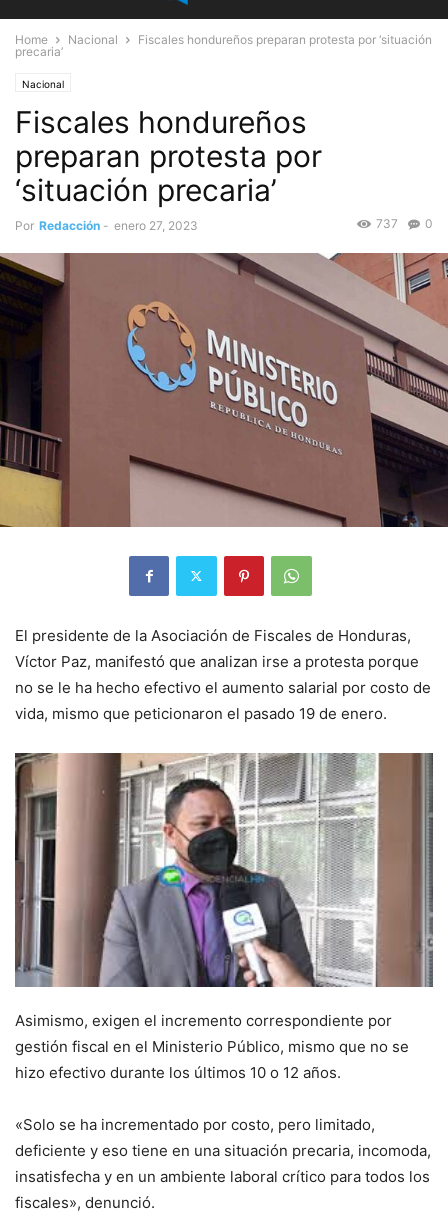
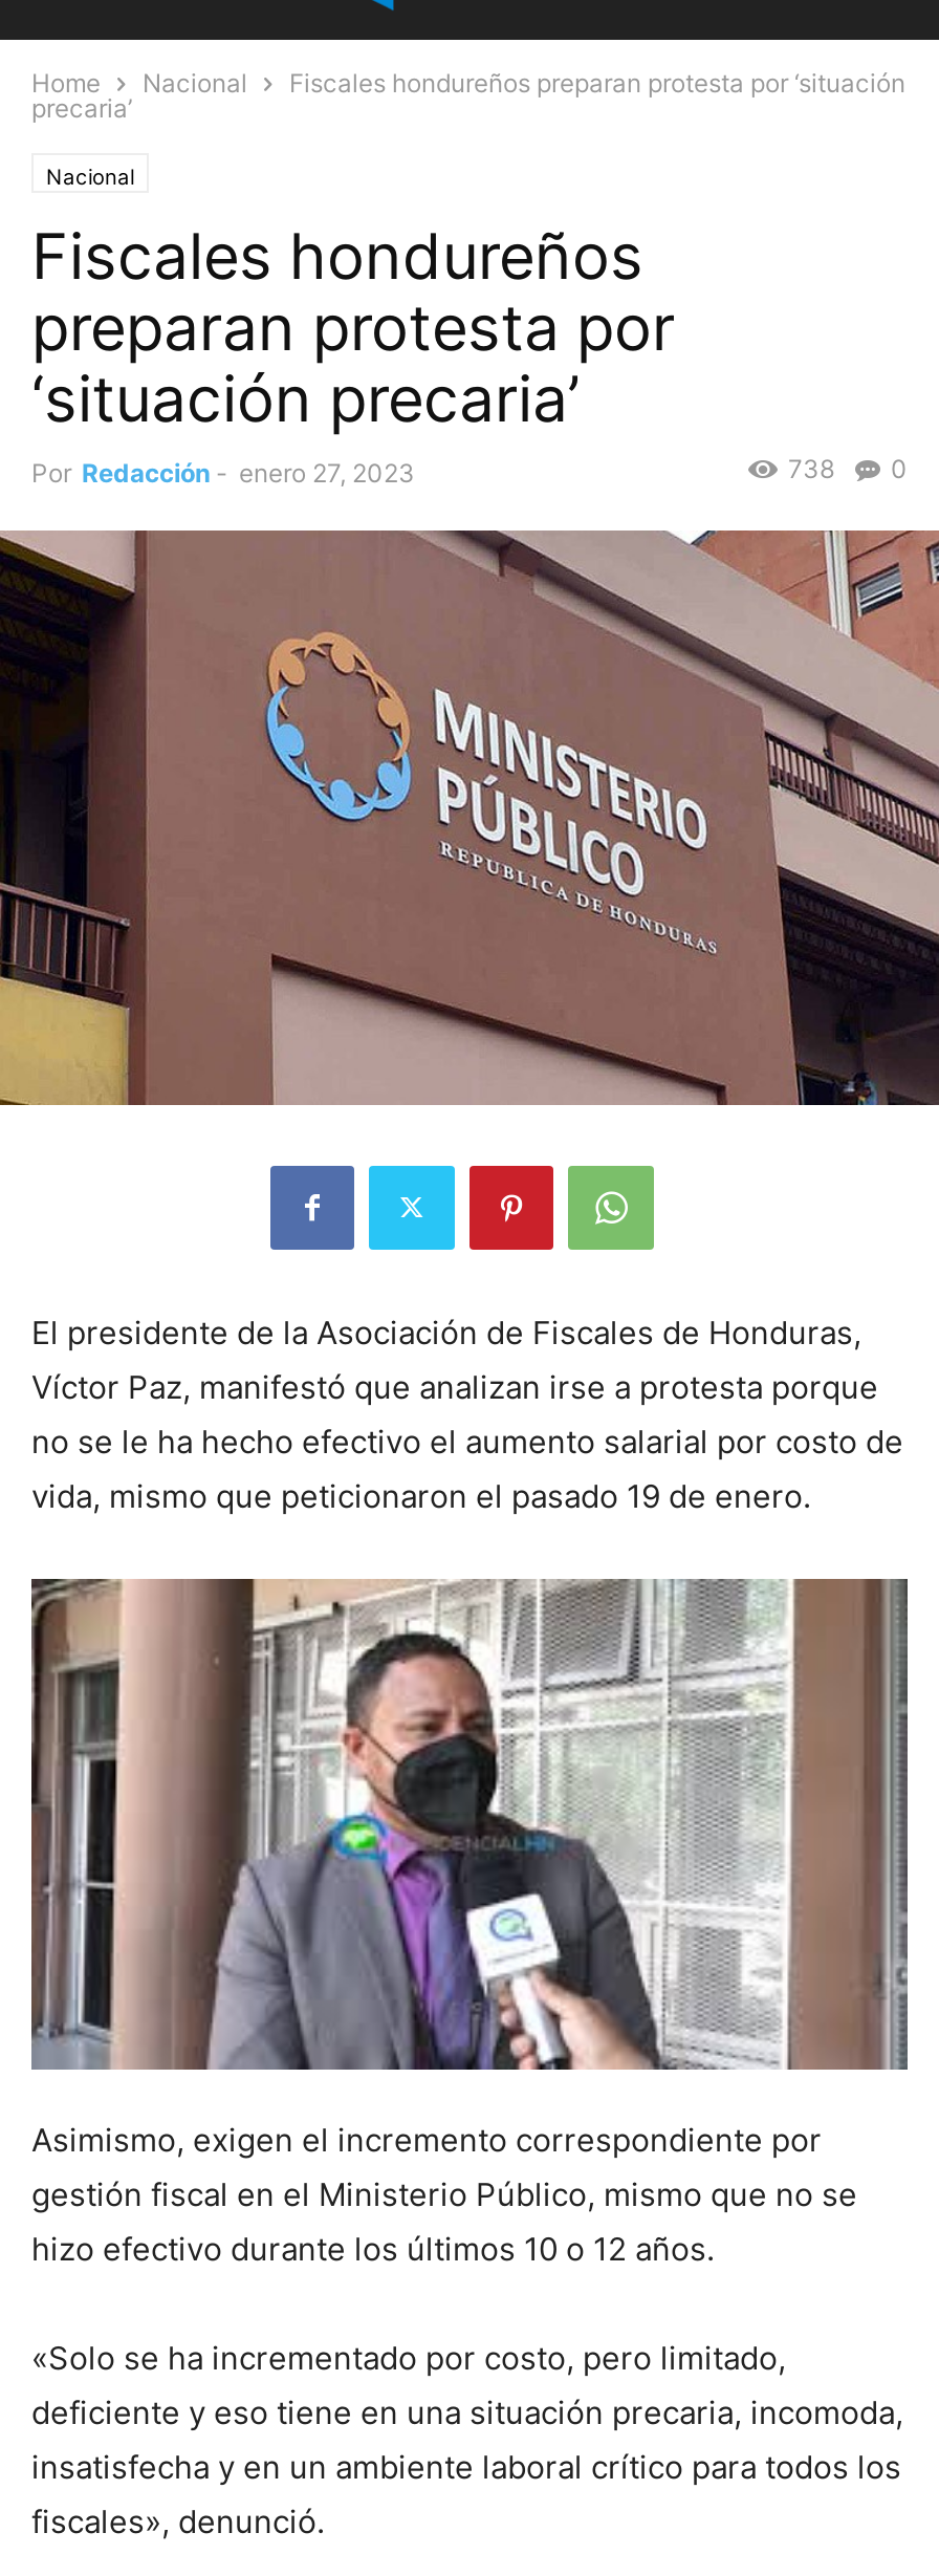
- 737 0
+ 738 0
